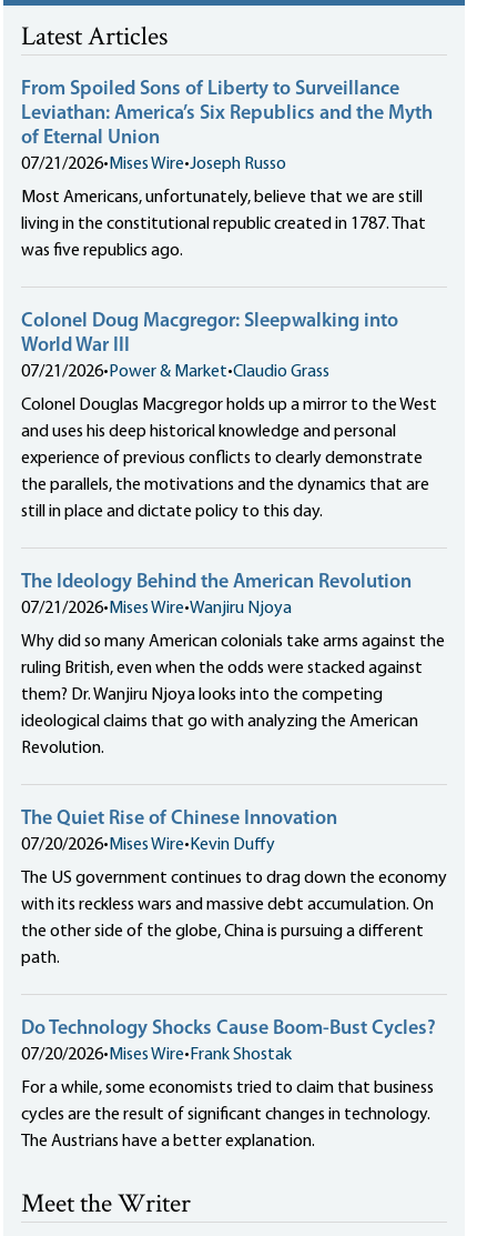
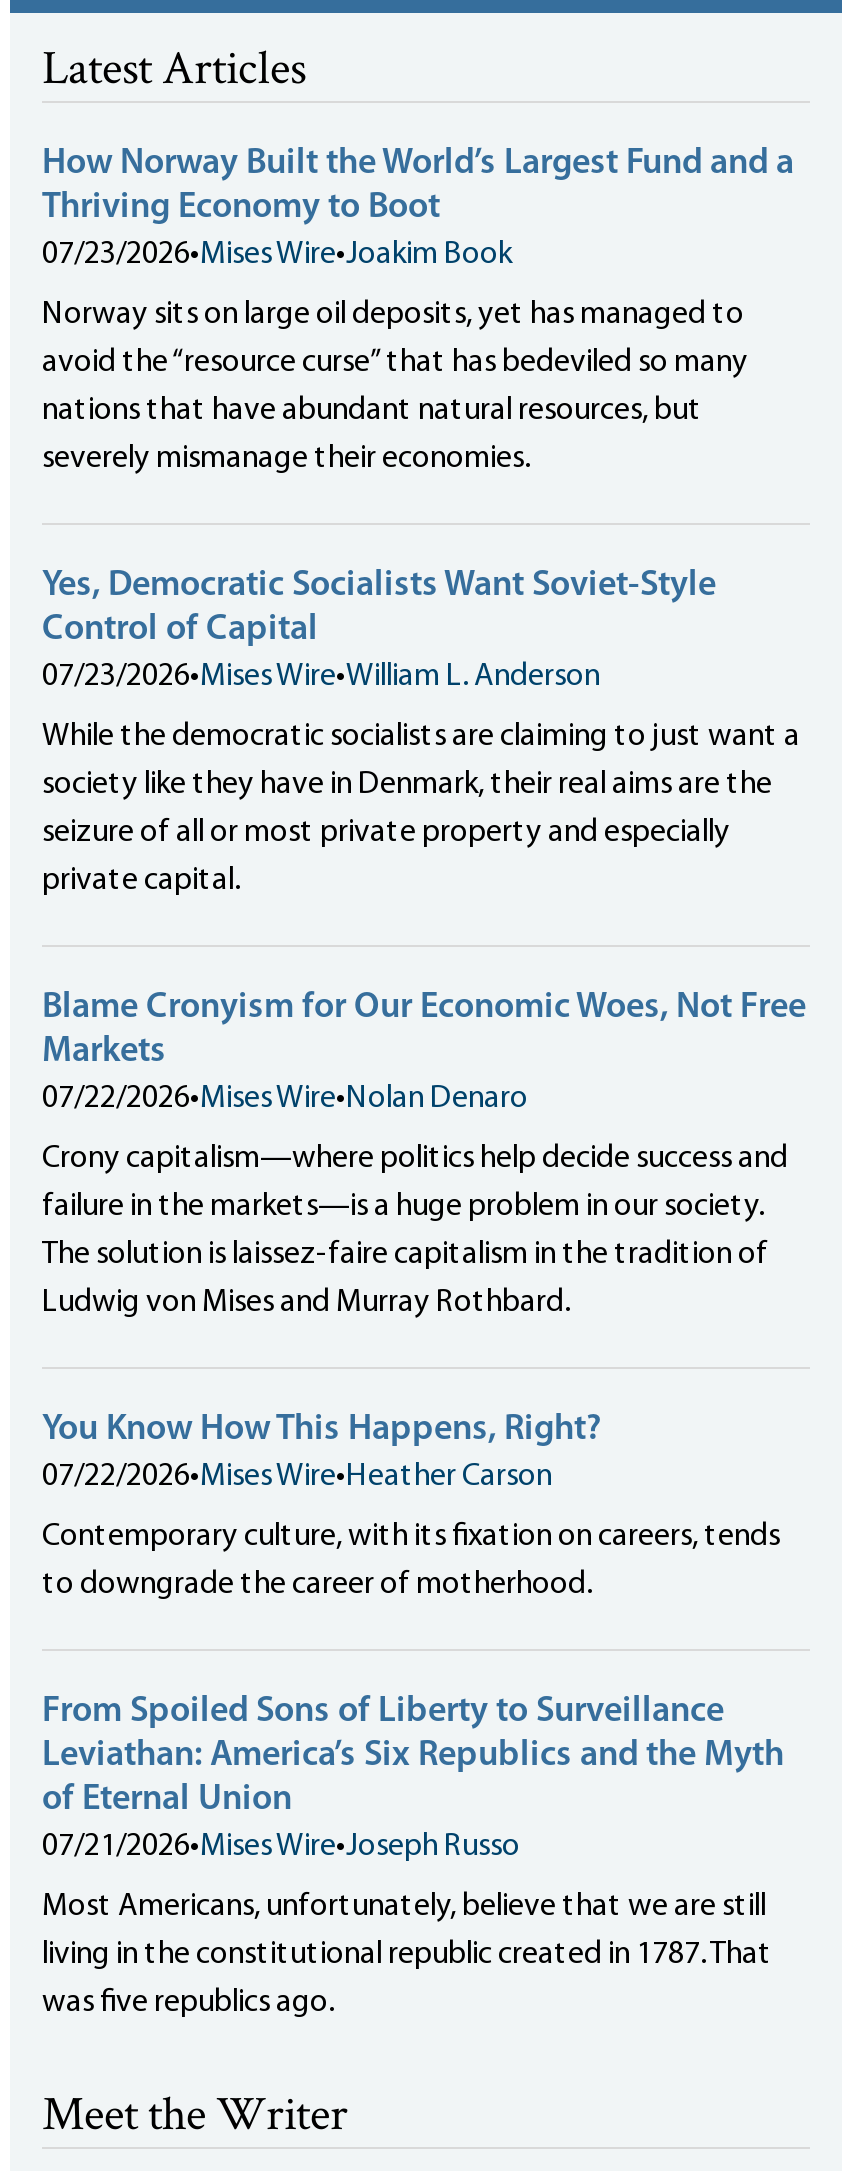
+ How Norway Built the World’s Largest Fund and a
+ Thriving Economy to Boot
+ 07/23/2026•Mises Wire•Joakim Book
+ Norway sits on large oil deposits, yet has managed to
+ avoid the “resource curse” that has bedeviled so many
+ nations that have abundant natural resources, but
+ severely mismanage their economies.
+ Yes, Democratic Socialists Want Soviet-Style
+ Control of Capital
+ 07/23/2026•Mises Wire•William L. Anderson
+ While the democratic socialists are claiming to just want a
+ society like they have in Denmark, their real aims are the
+ seizure of all or most private property and especially
+ private capital.
+ Blame Cronyism for Our Economic Woes, Not Free
+ Markets
+ 07/22/2026•Mises Wire•Nolan Denaro
+ Crony capitalism—where politics help decide success and
+ failure in the markets—is a huge problem in our society.
+ The solution is laissez-faire capitalism in the tradition of
+ Ludwig von Mises and Murray Rothbard.
+ You Know How This Happens, Right?
+ 07/22/2026•Mises Wire•Heather Carson
+ Contemporary culture, with its fixation on careers, tends
+ to downgrade the career of motherhood.

moved down: From Spoiled Sons of Liberty to Surveillance | Leviathan: America’s Six Republics and the Myth | of Eternal Union | 07/21/2026•Mises Wire•Joseph Russo | Most Americans, unfortunately, believe that we are still | living in the constitutional republic created in 1787. That | was five republics ago.

- Colonel Doug Macgregor: Sleepwalking into
- World War III
- 07/21/2026• Power & Market•Claudio Grass
- Colonel Douglas Macgregor holds up a mirror to the West
- and uses his deep historical knowledge and personal
- experience of previous conflicts to clearly demonstrate
- the parallels, the motivations and the dynamics that are
- still in place and dictate policy to this day.
- The Ideology Behind the American Revolution
- 07/21/2026• Mises Wire•Wanjiru Njoya
- Why did so many American colonials take arms against the
- ruling British, even when the odds were stacked against
- them? Dr. Wanjiru Njoya looks into the competing
- ideological claims that go with analyzing the American
- Revolution.
- The Quiet Rise of Chinese Innovation
- 07/20/2026• Mises Wire• Kevin Duffy
- The US government continues to drag down the economy
- with its reckless wars and massive debt accumulation. On
- the other side of the globe, China is pursuing a different
- path.
- Do Technology Shocks Cause Boom-Bust Cycles?
- 07/20/2026• Mises Wire• Frank Shostak
- For a while, some economists tried to claim that business
- cycles are the result of significant changes in technology.
- The Austrians have a better explanation.
